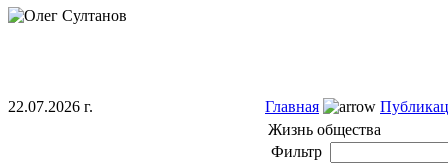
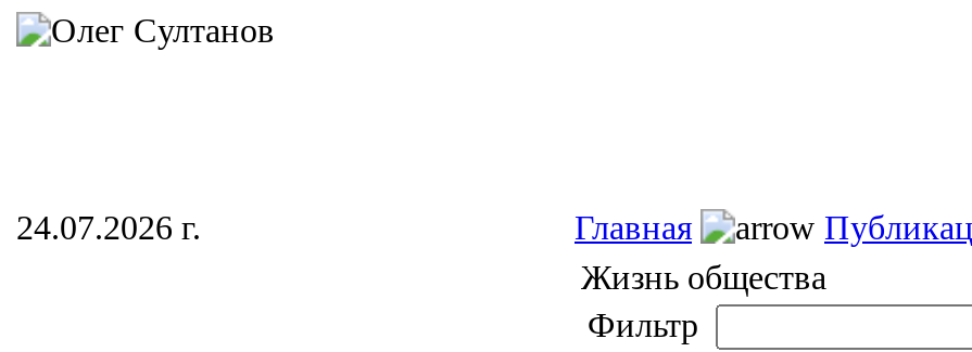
- 22.07.2026 г.
+ 24.07.2026 г.
